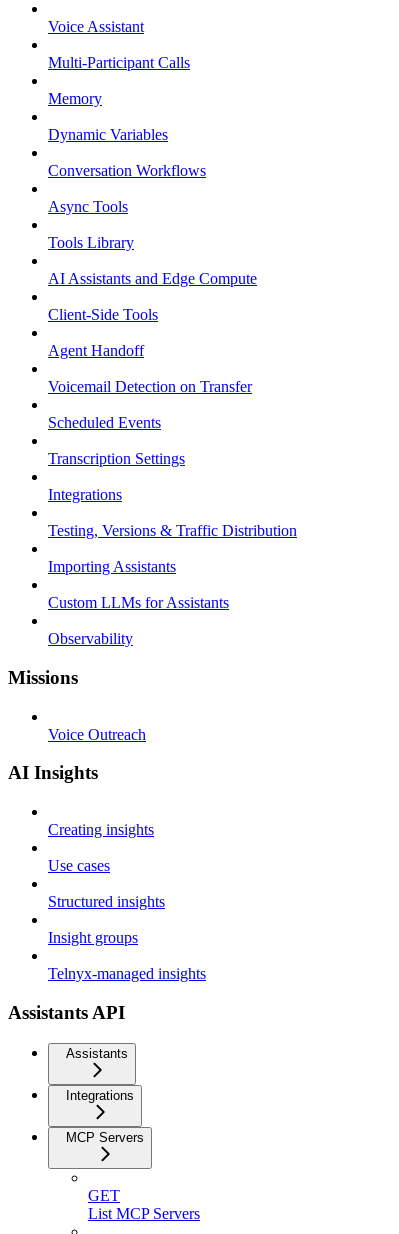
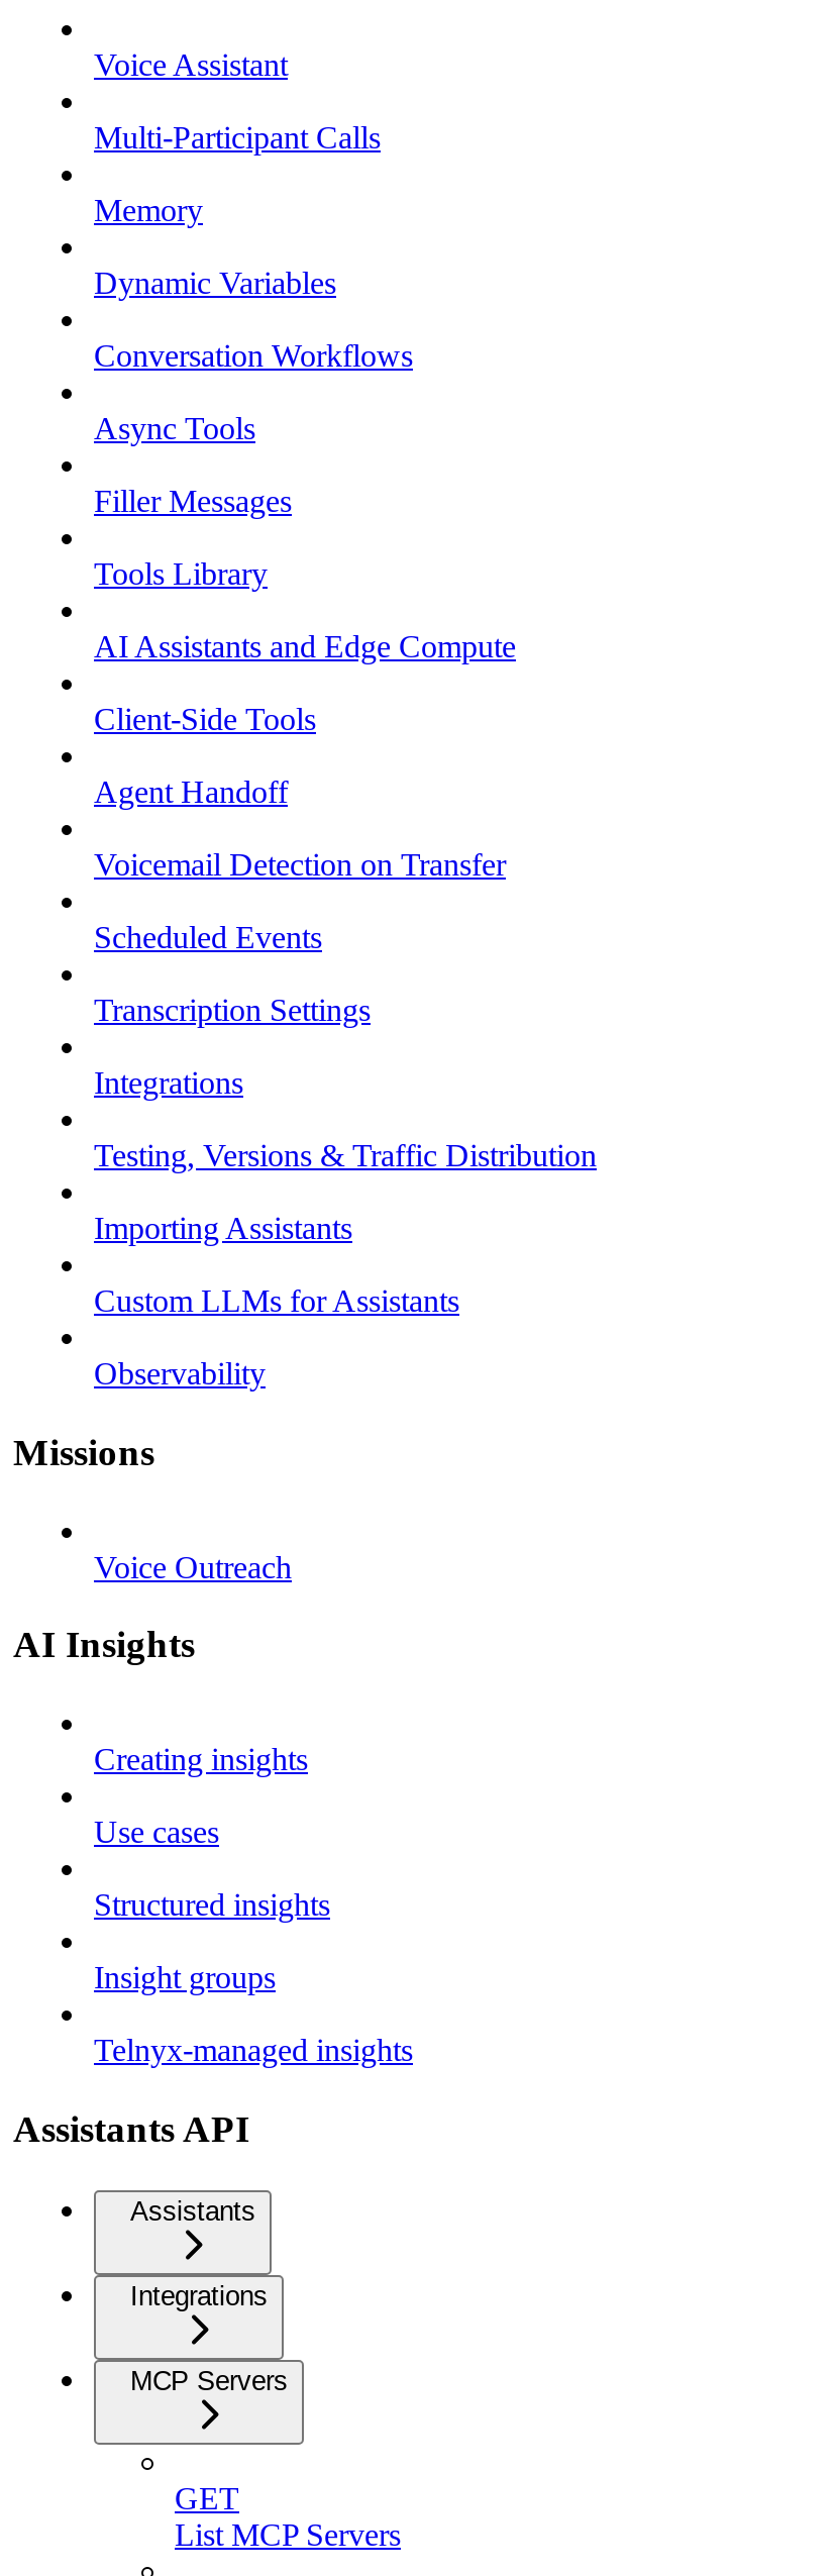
+ Filler Messages
